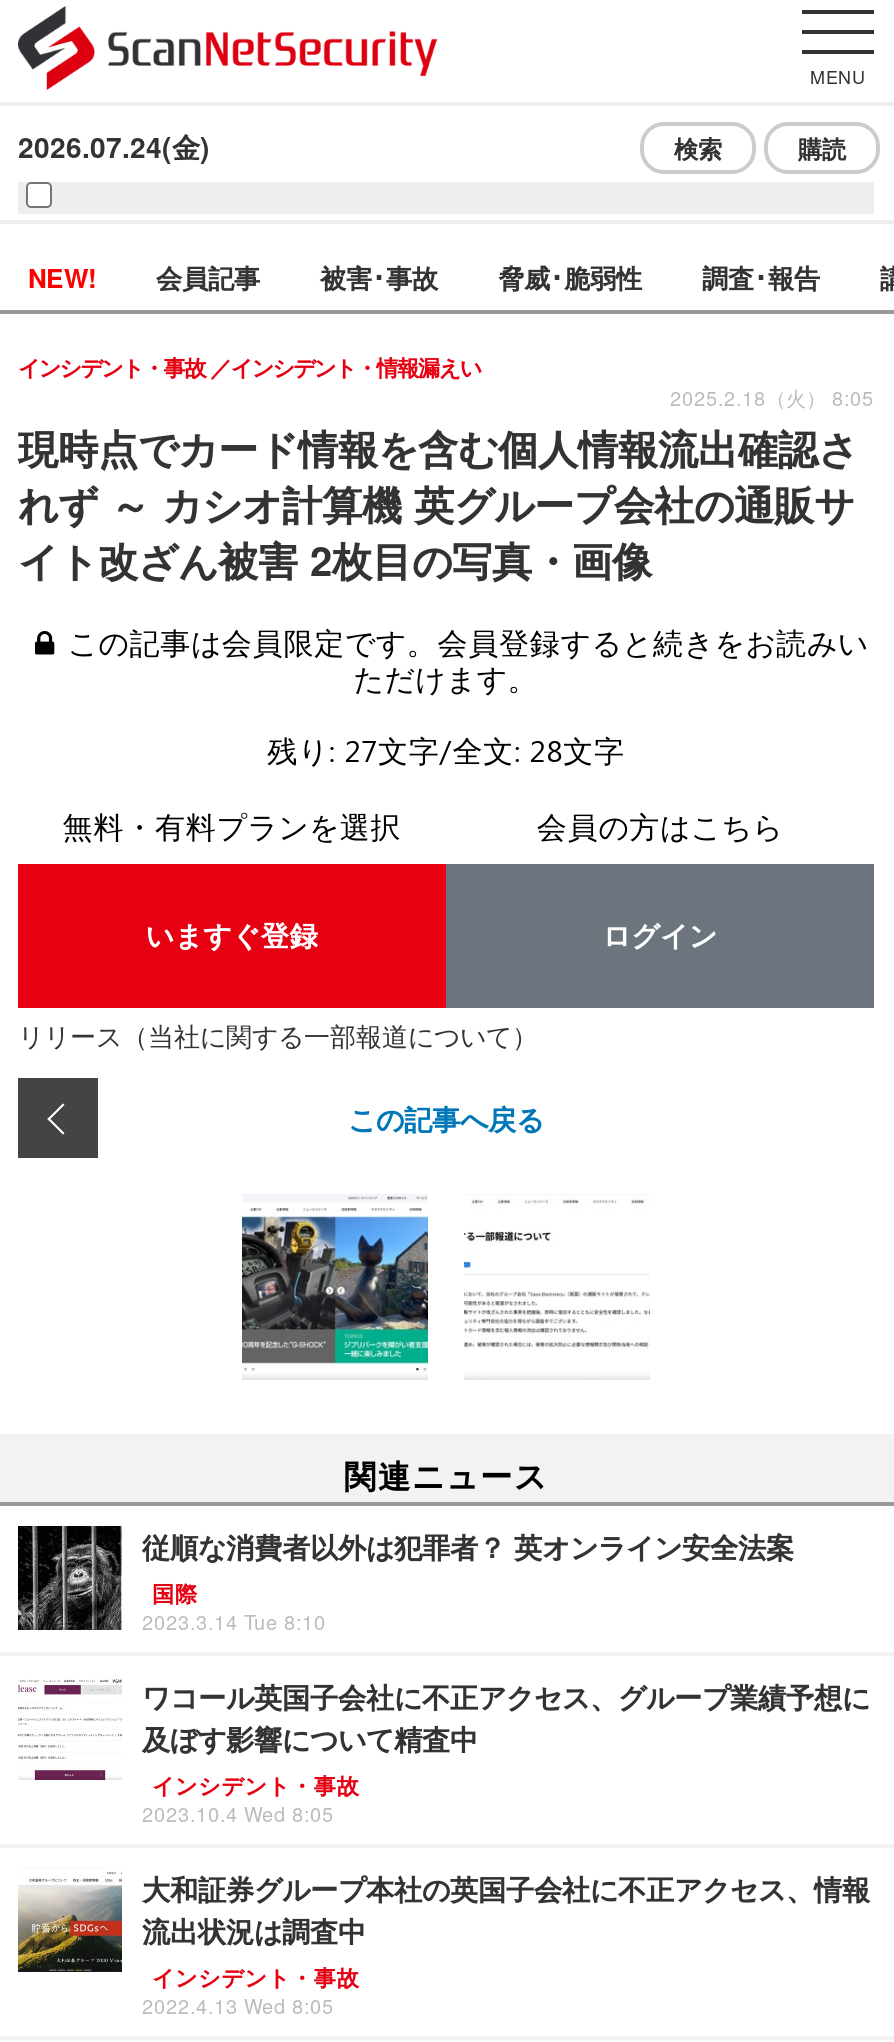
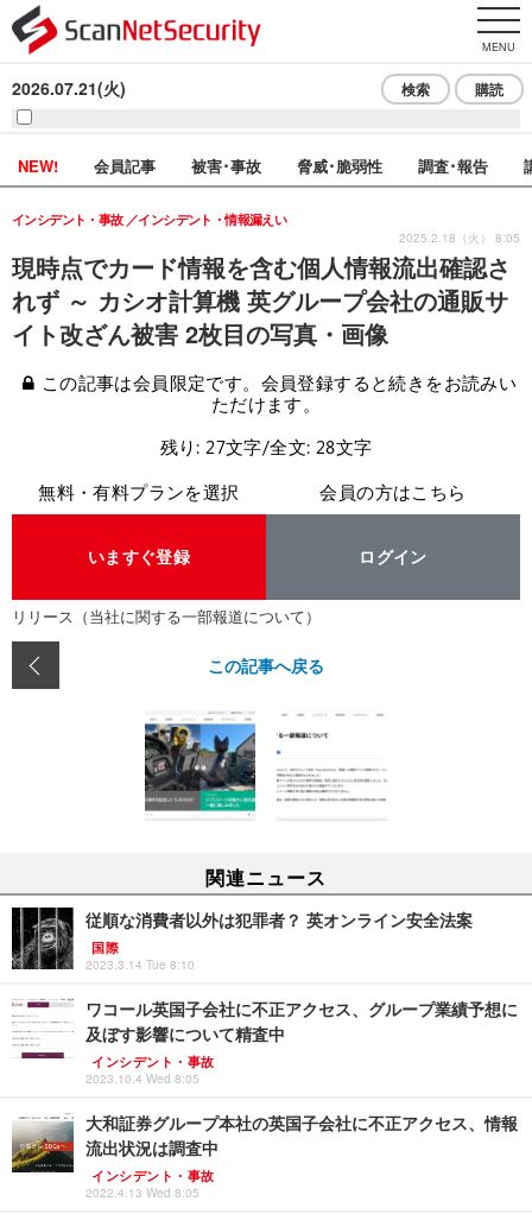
- 2026.07.24(金)
+ 2026.07.21(火)
